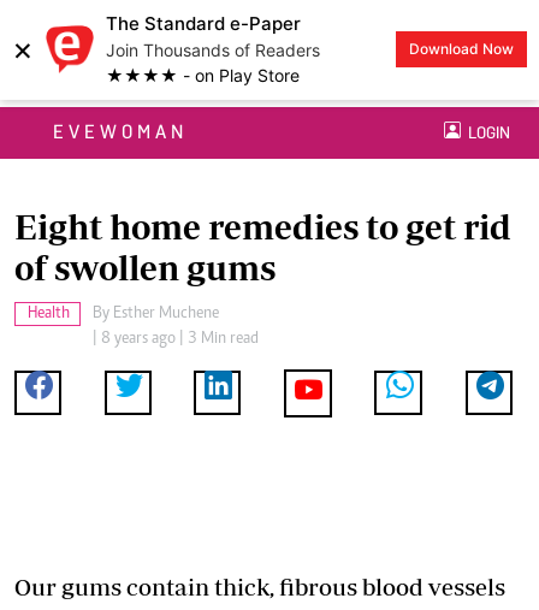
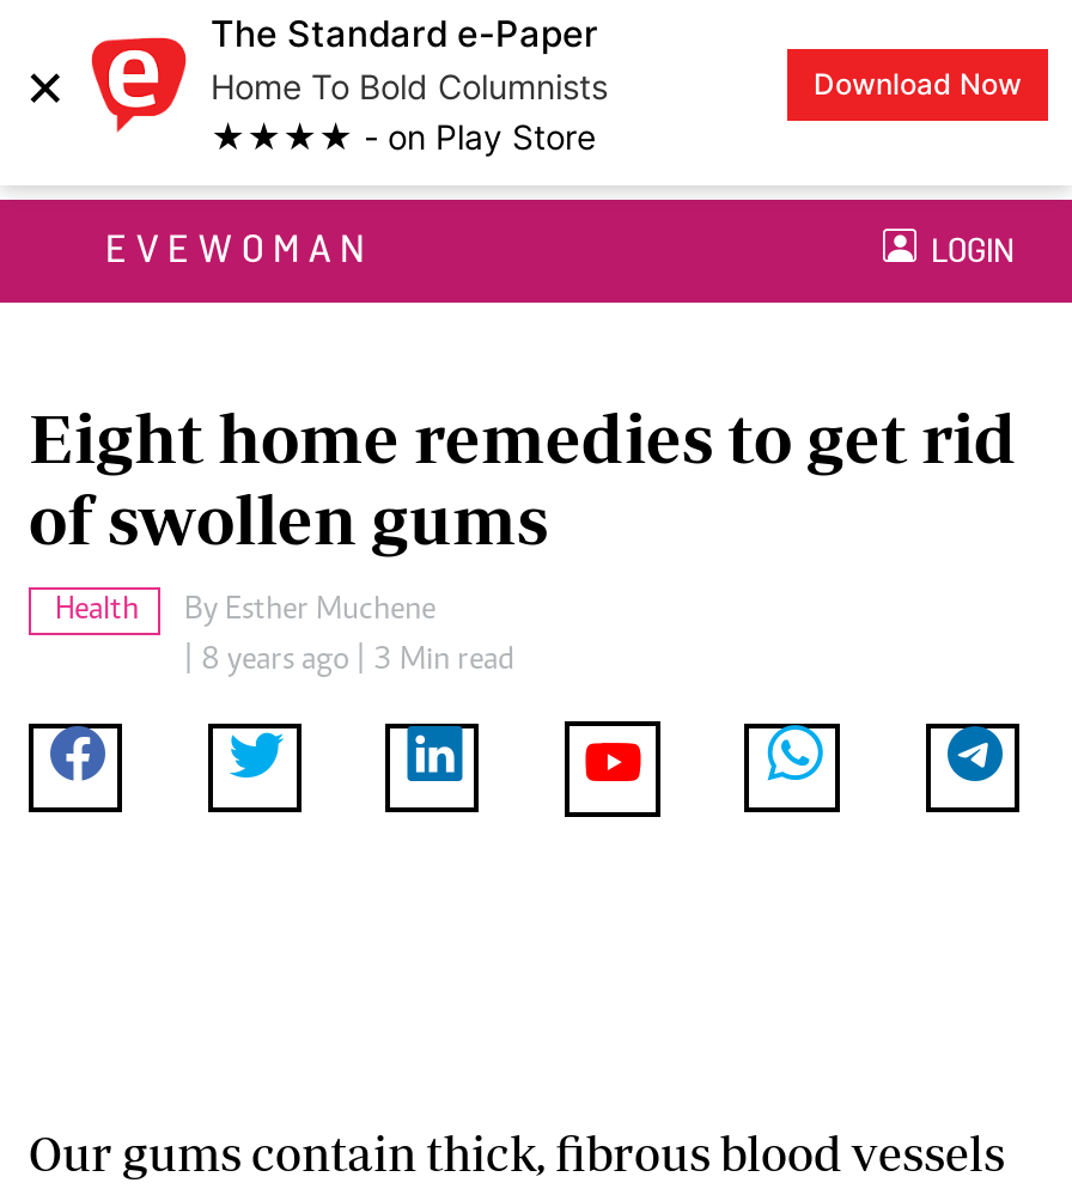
- Join Thousands of Readers
+ Home To Bold Columnists
